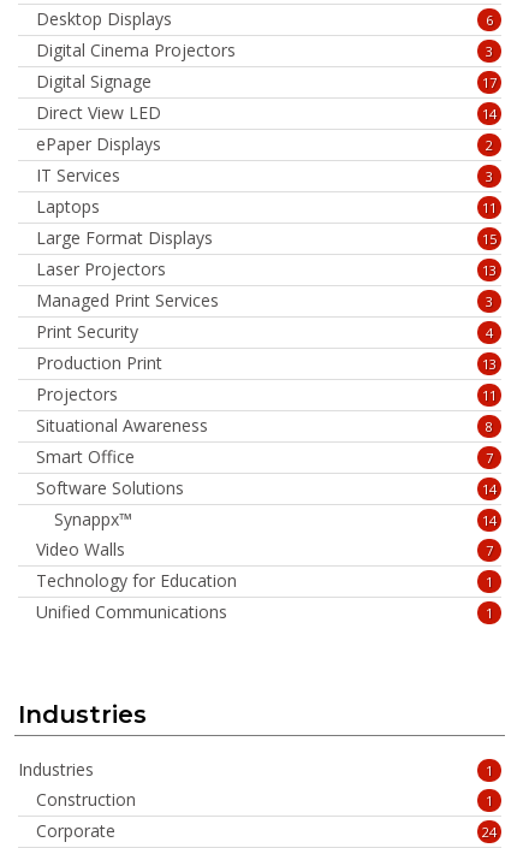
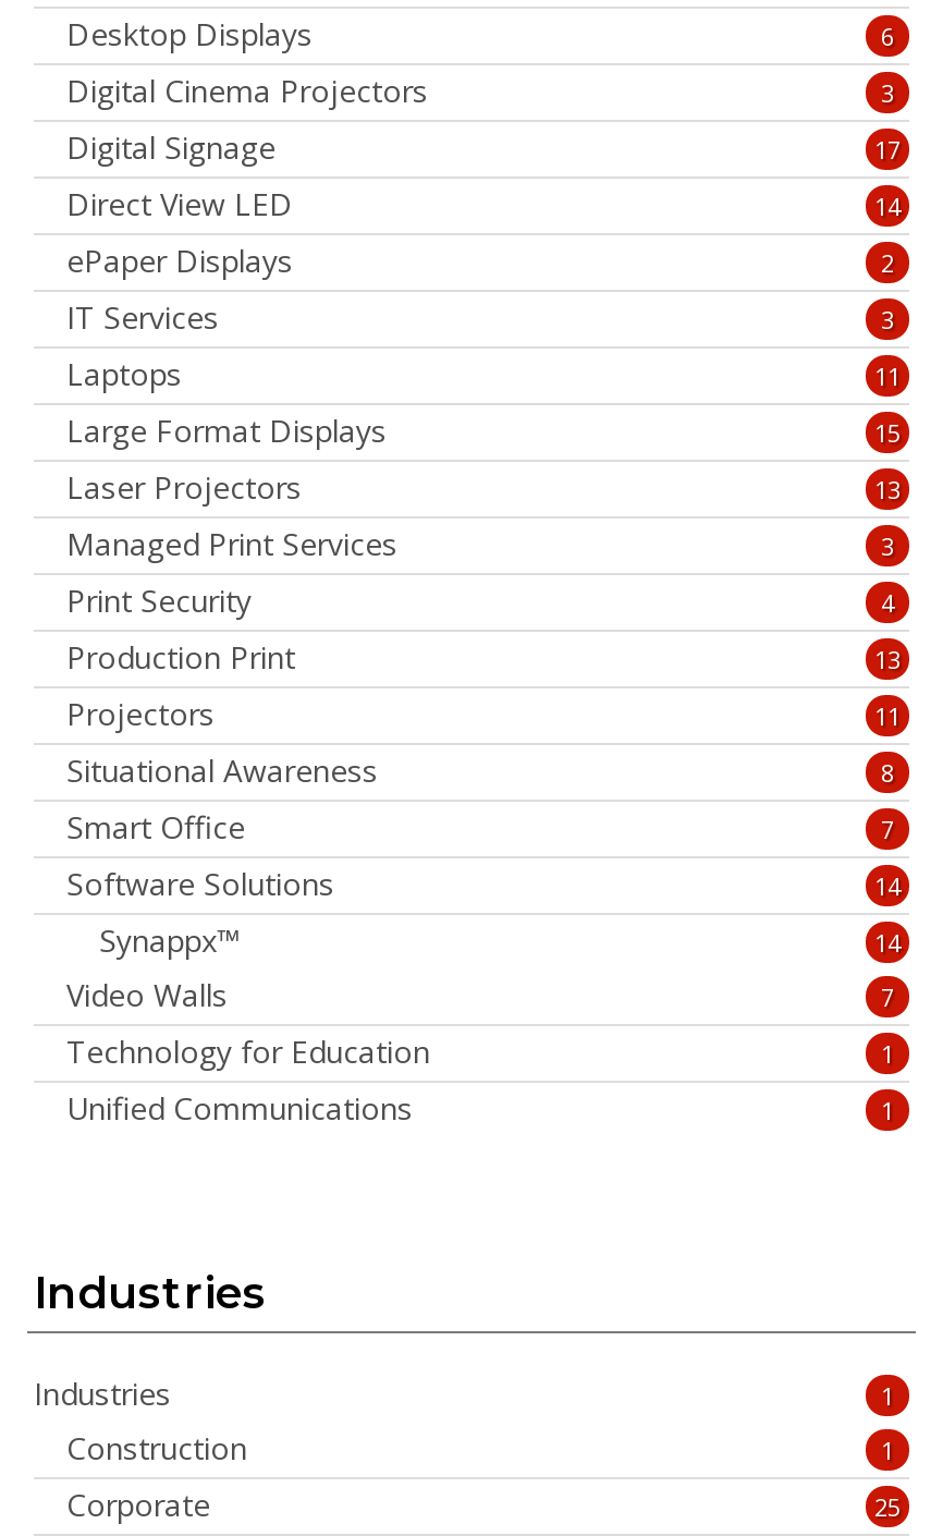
- 24
+ 25
